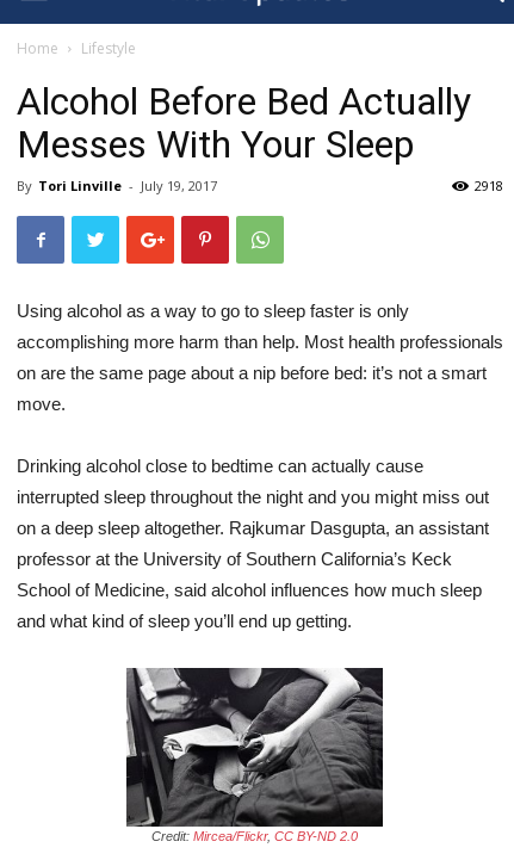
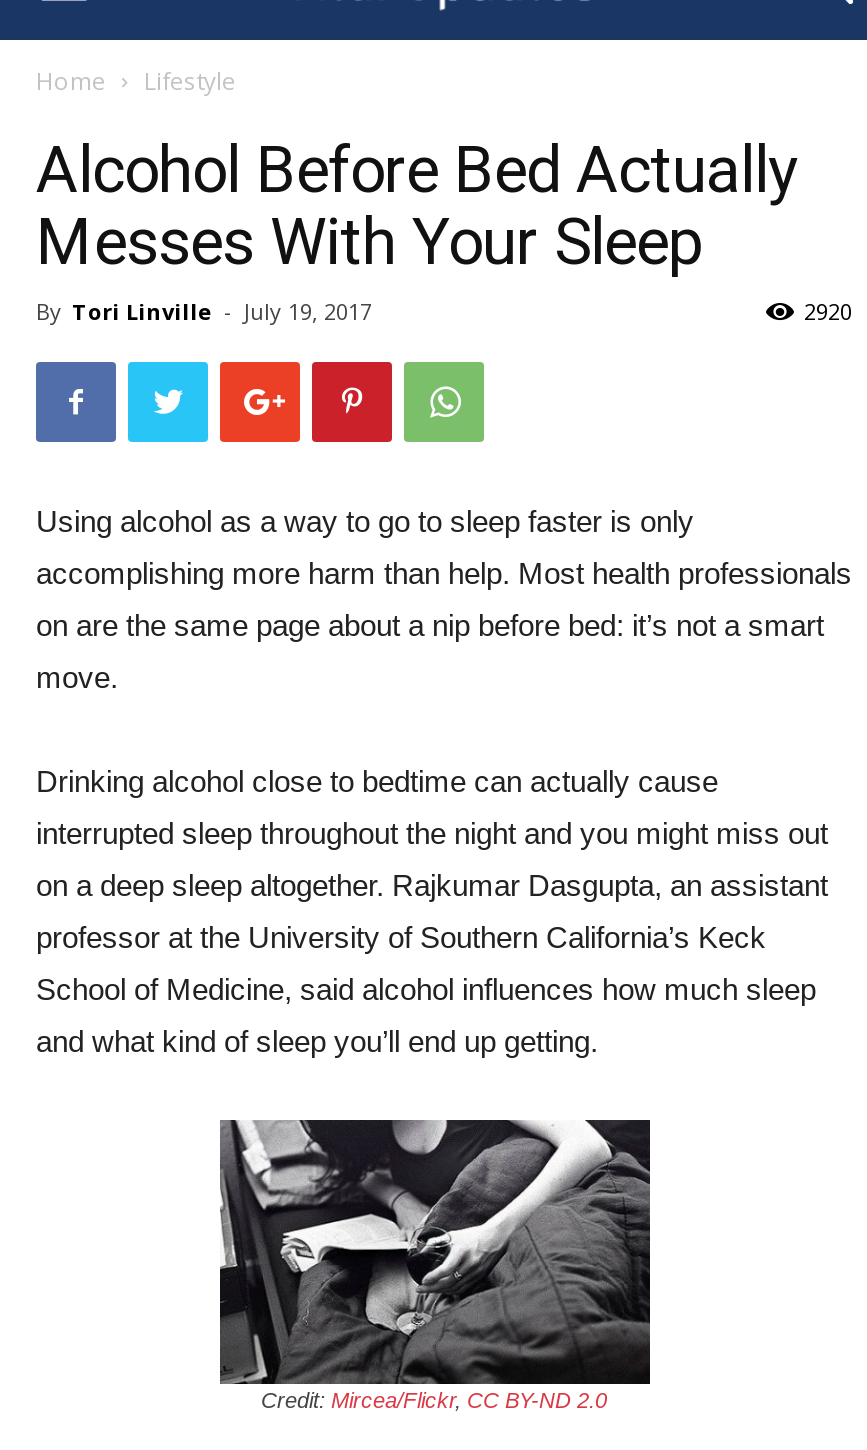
- 2918
+ 2920
